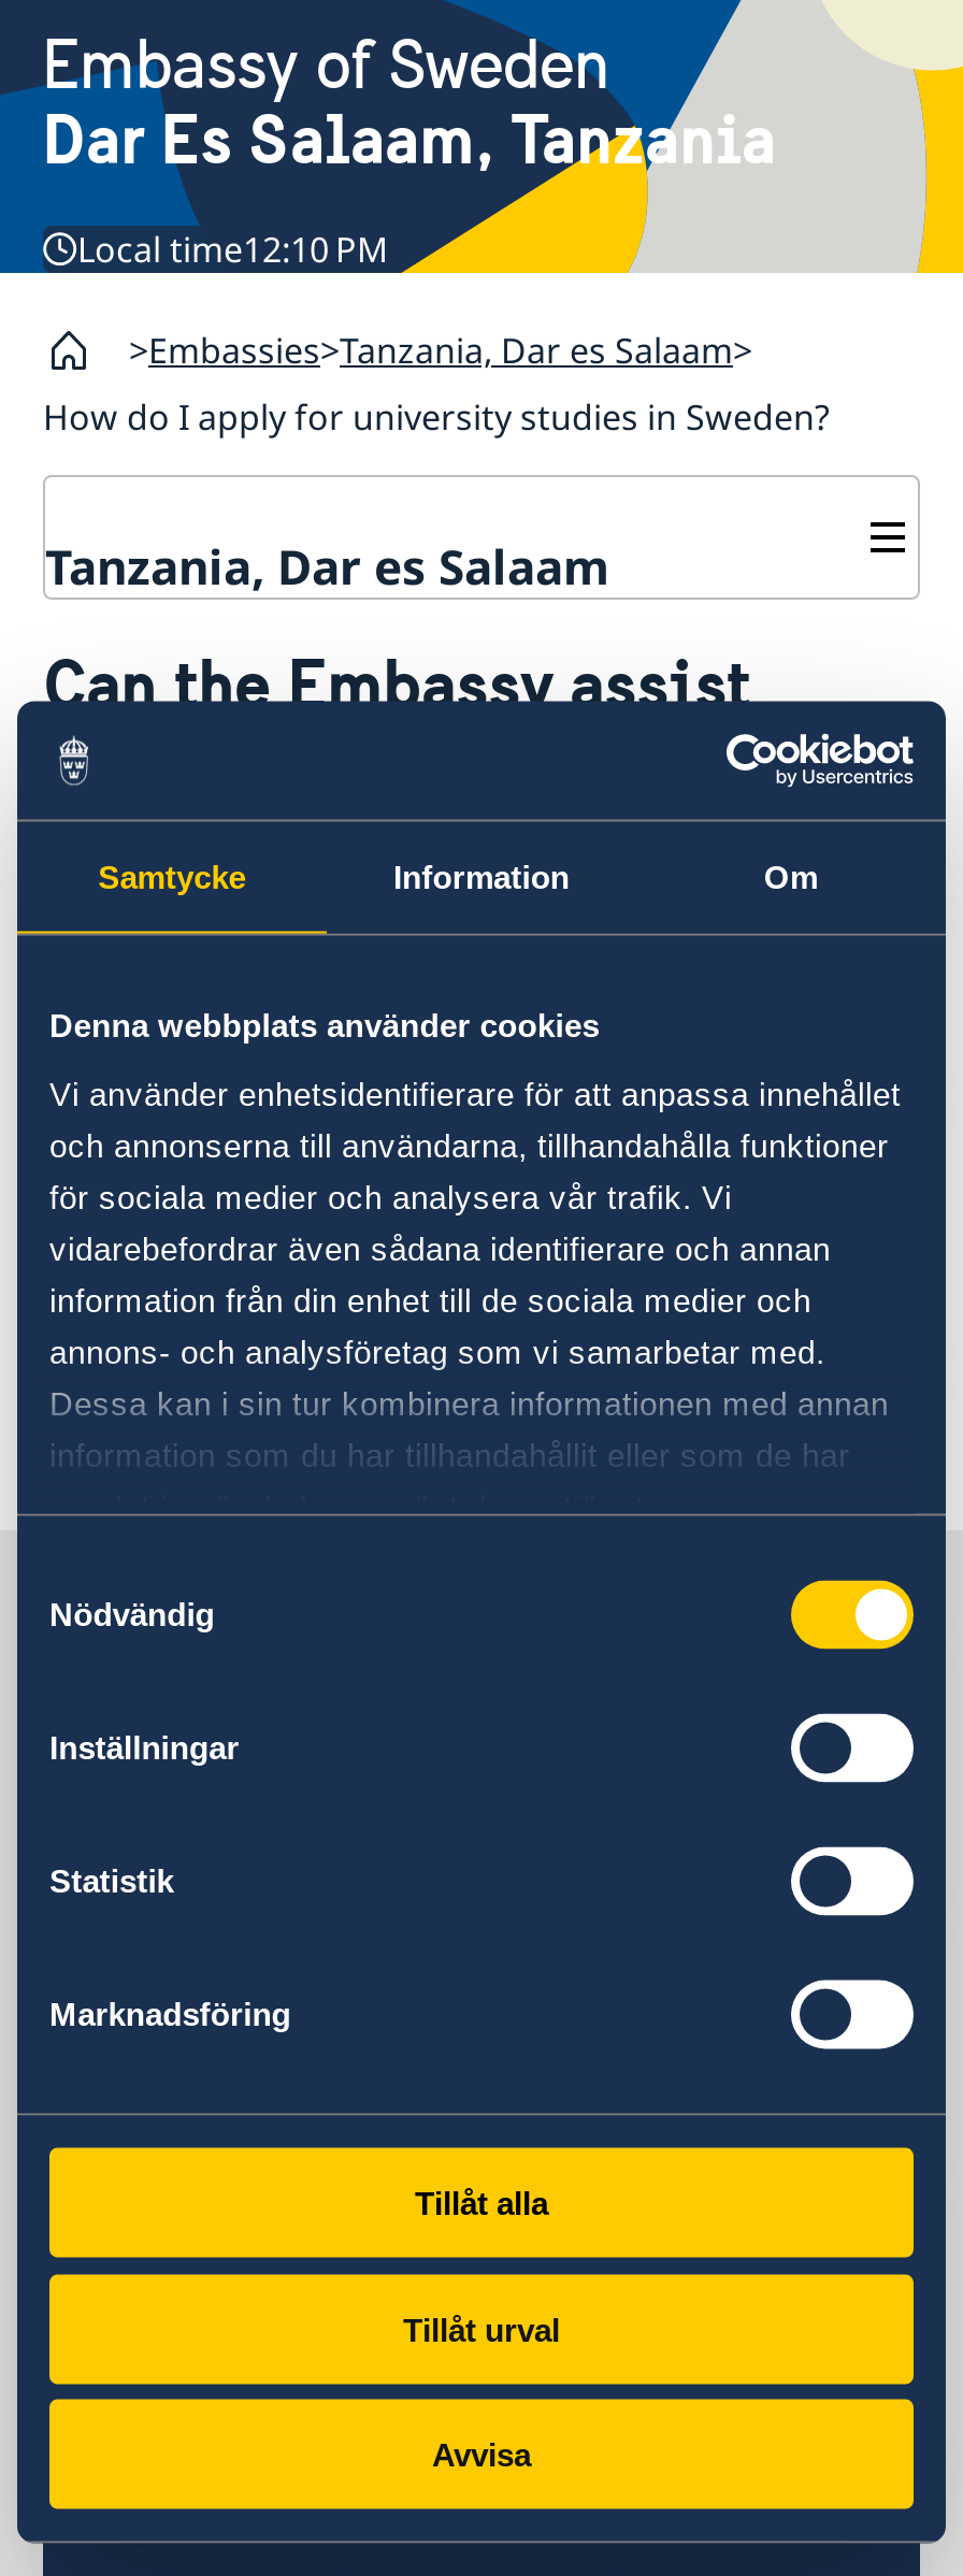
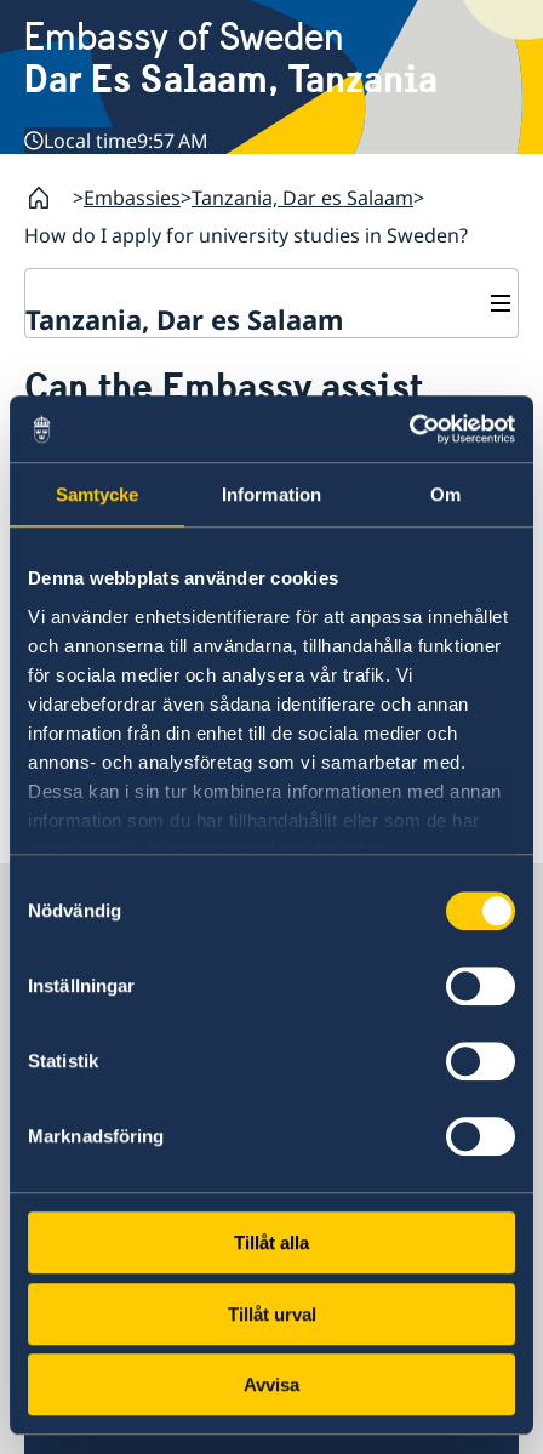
- Local time12:10 PM
+ Local time9:57 AM
